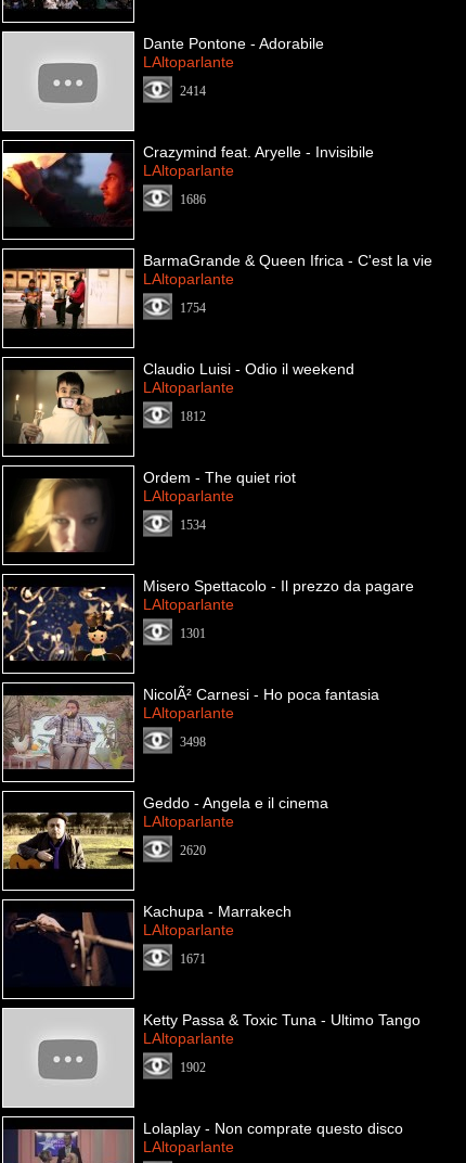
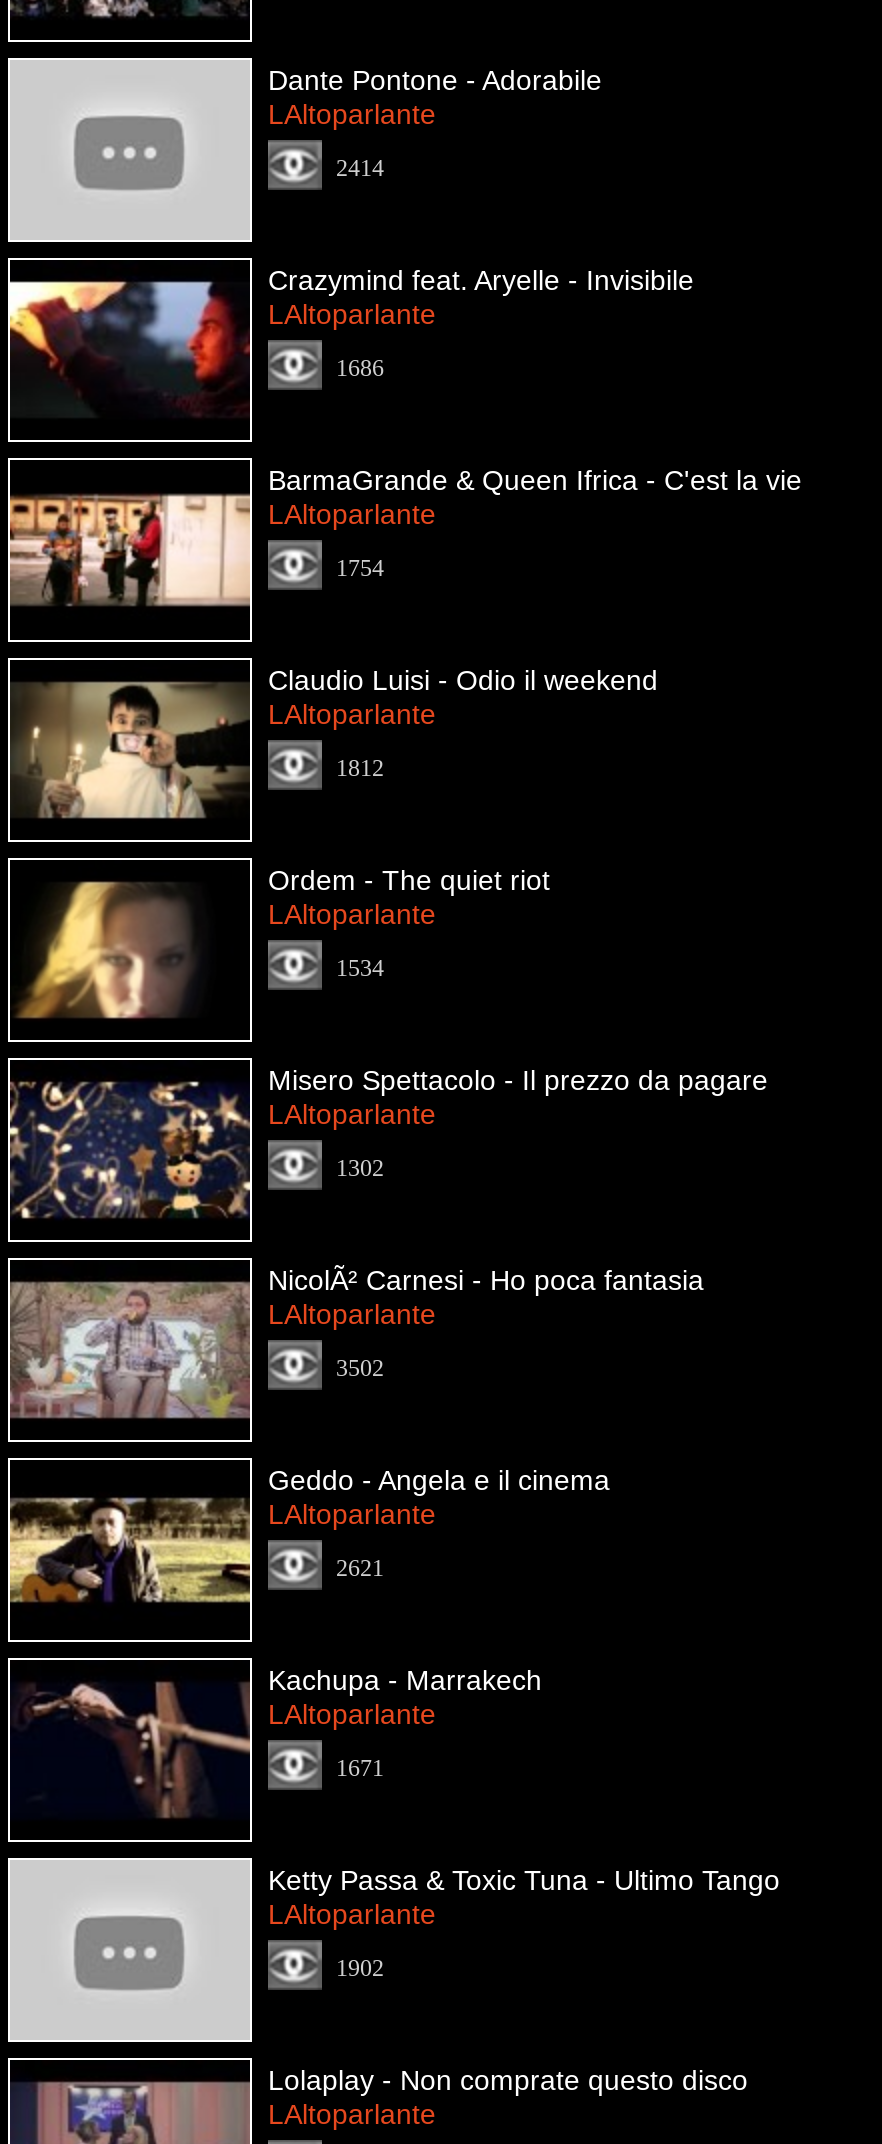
- 1301
+ 1302

- 3498
+ 3502

- 2620
+ 2621
